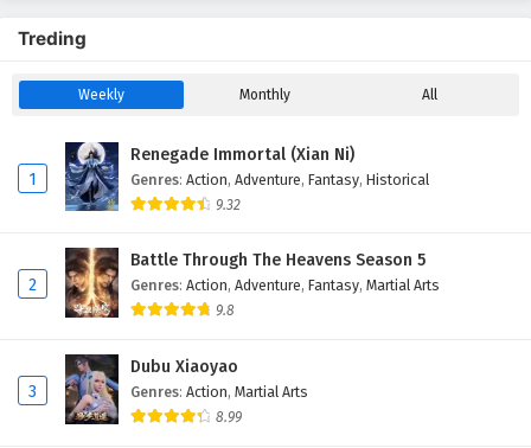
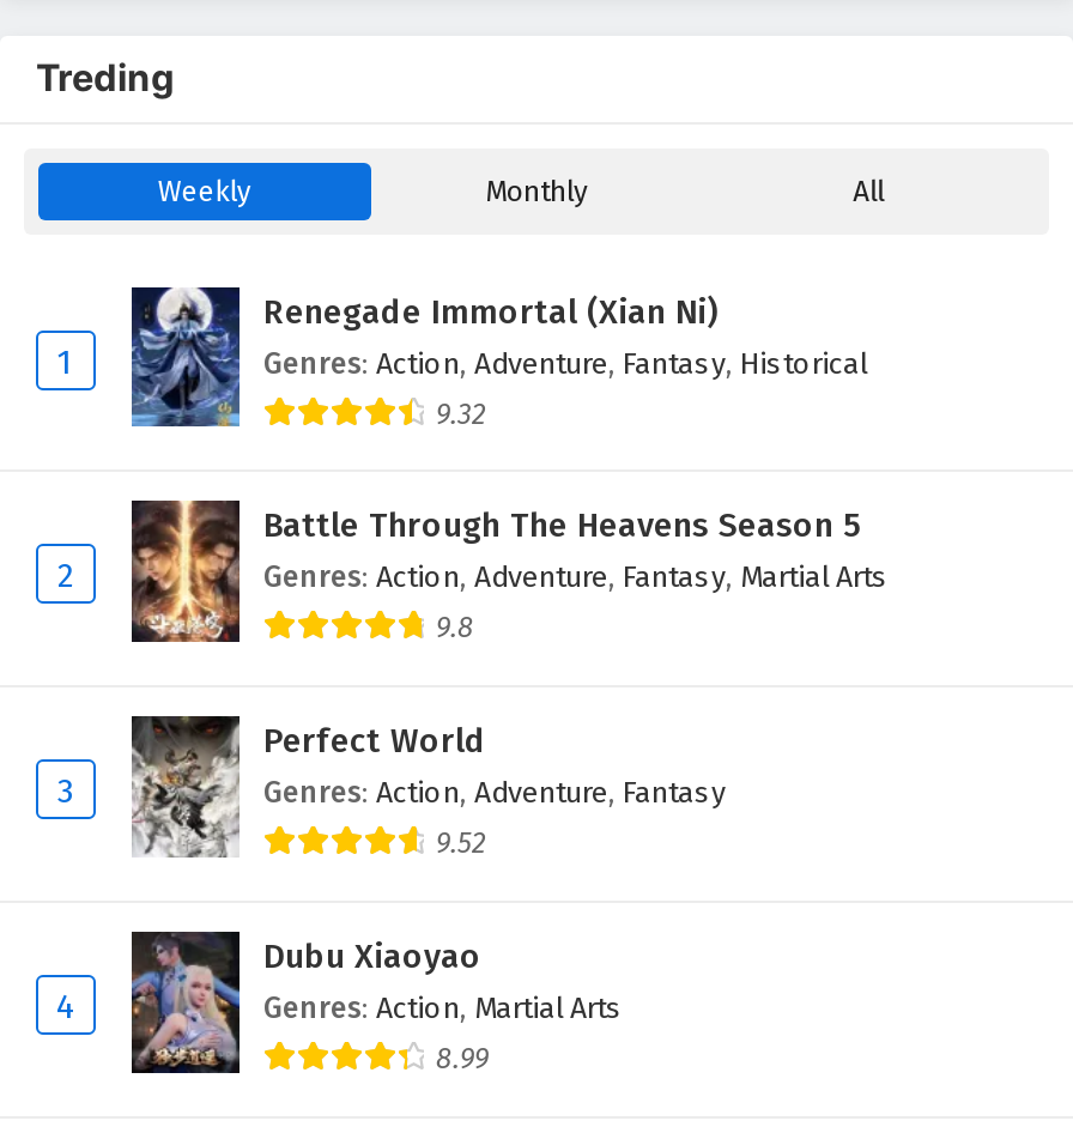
+ [image]
+ Perfect World
+ Genres: Action, Adventure, Fantasy
+ 9.52

+ 4
